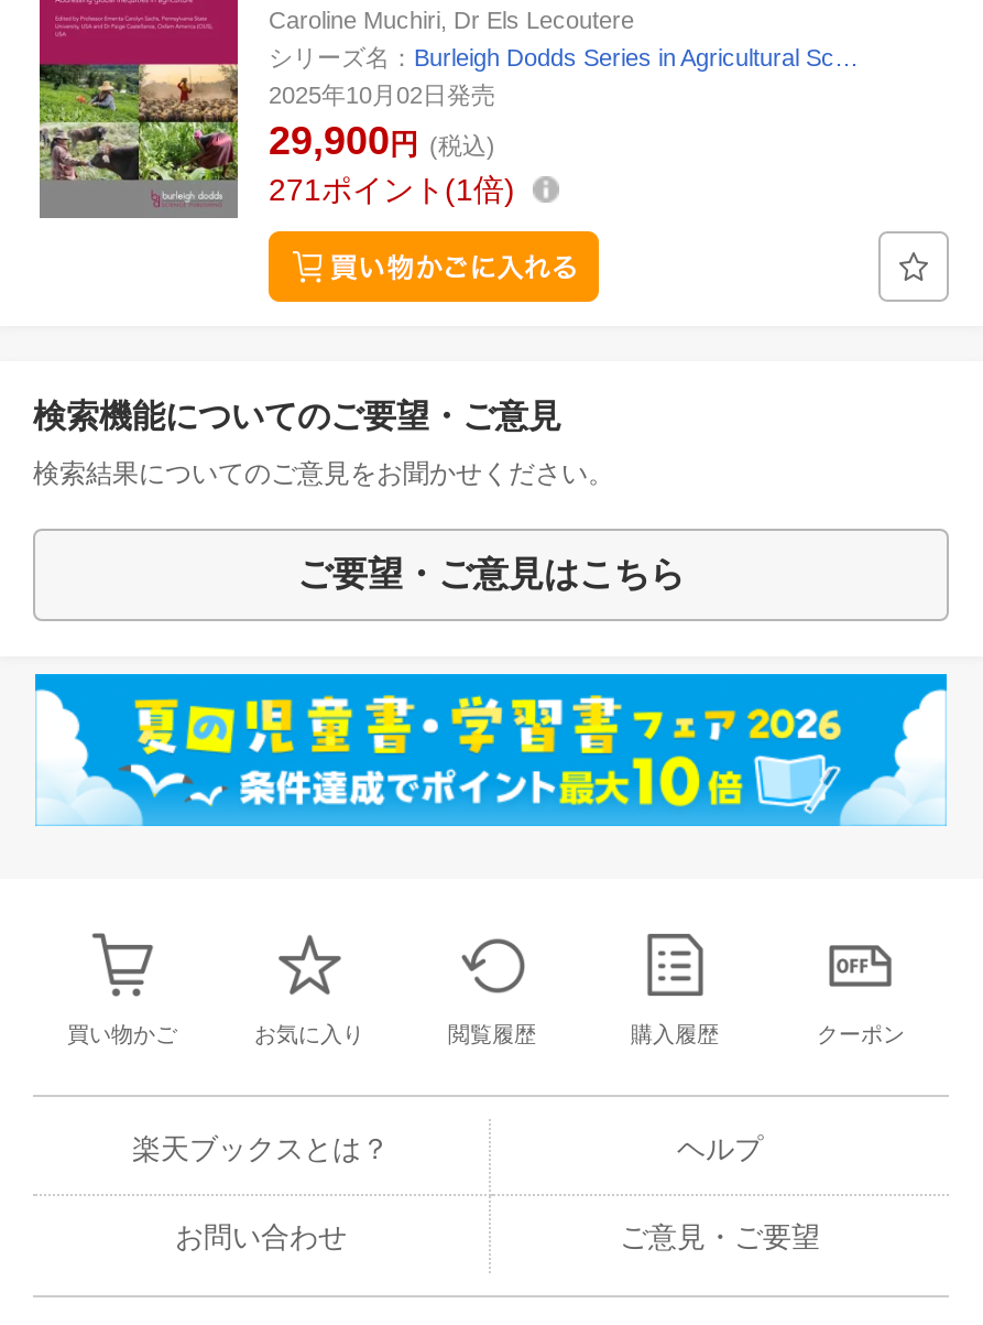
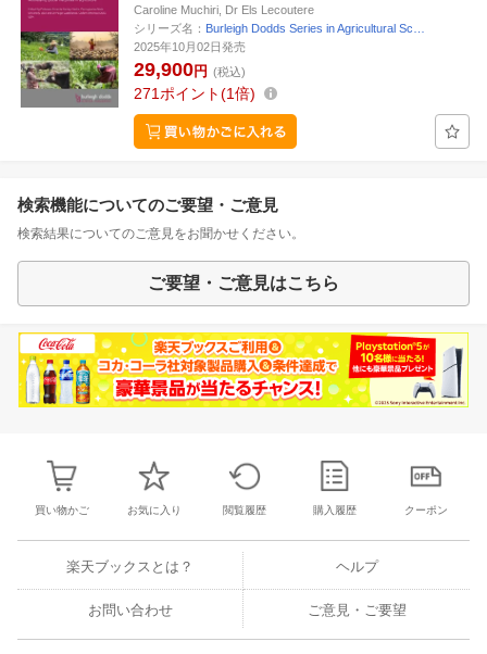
- [image]
+ [image]
